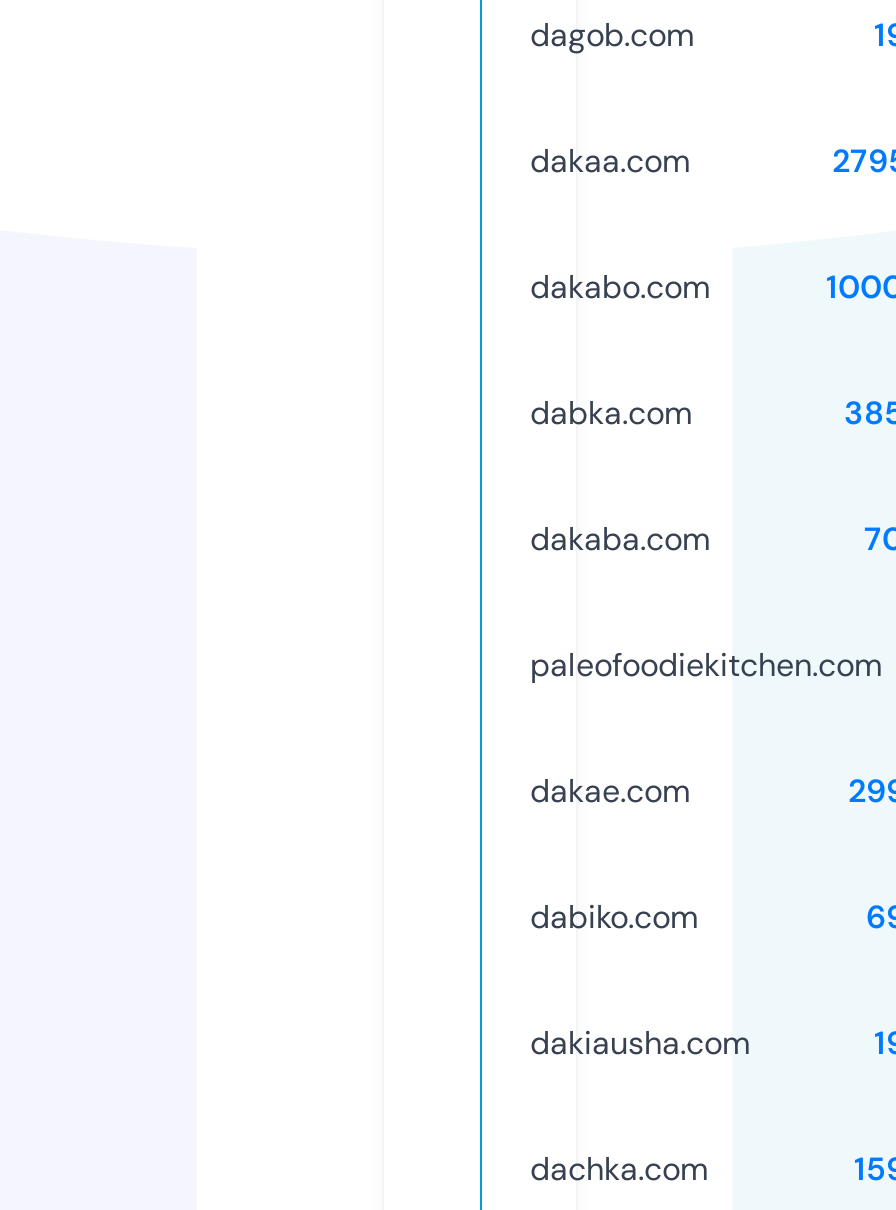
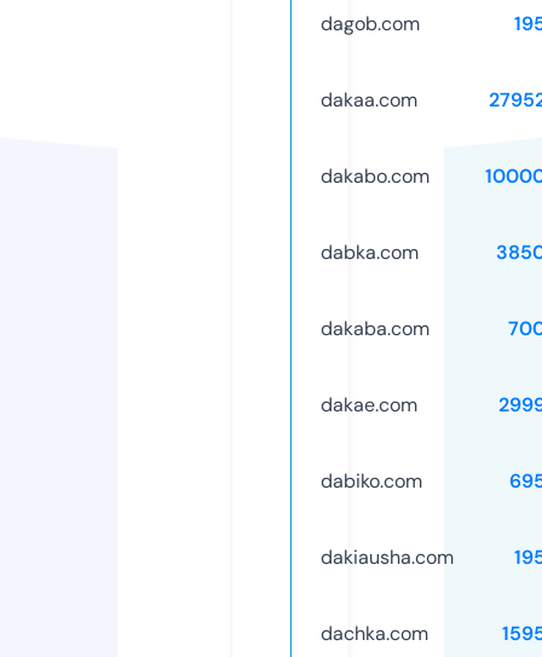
- paleofoodiekitchen.com
